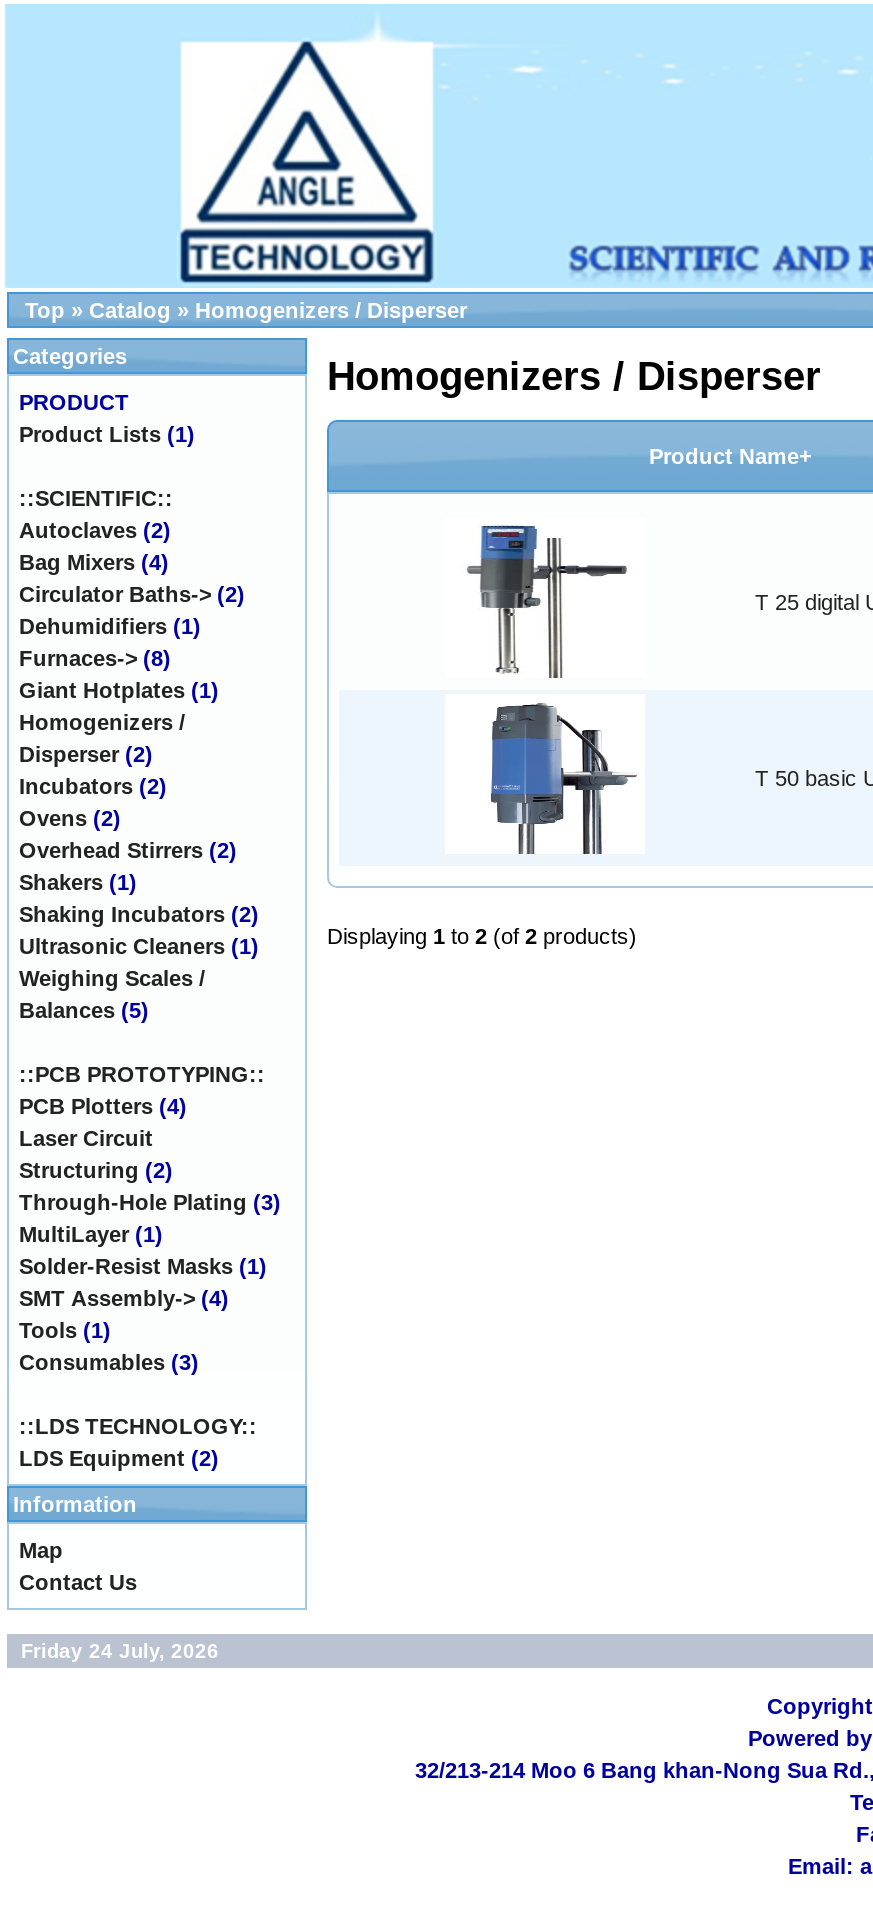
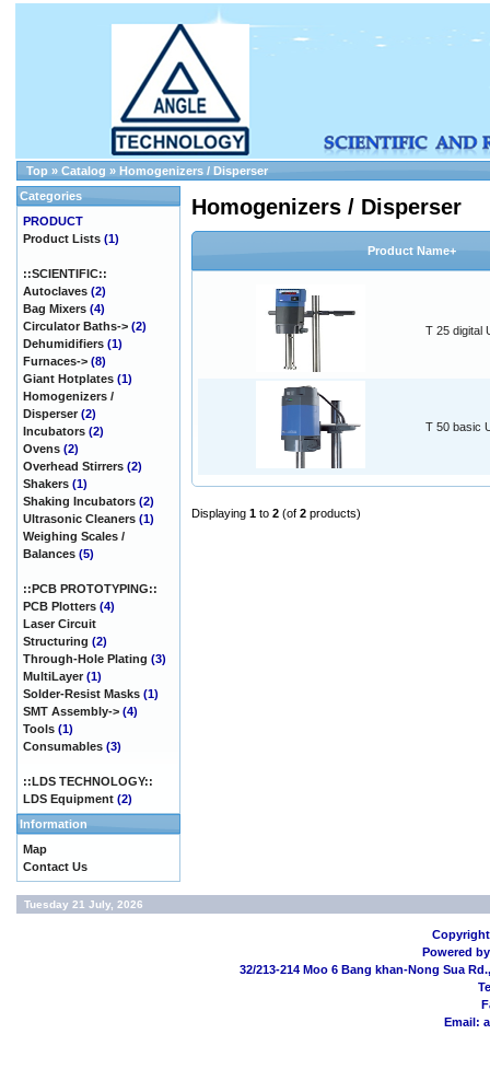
- Friday 24 July, 2026
+ Tuesday 21 July, 2026
